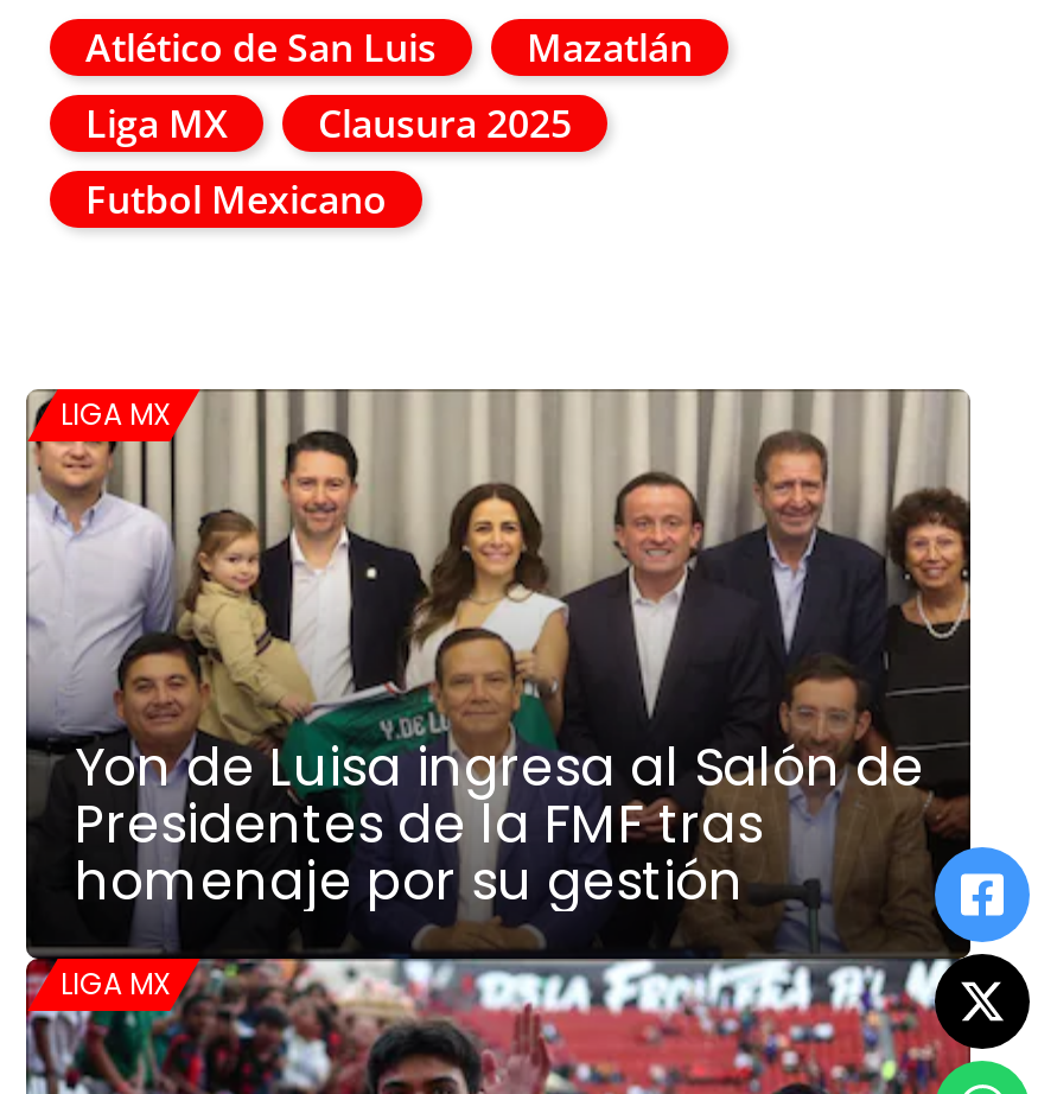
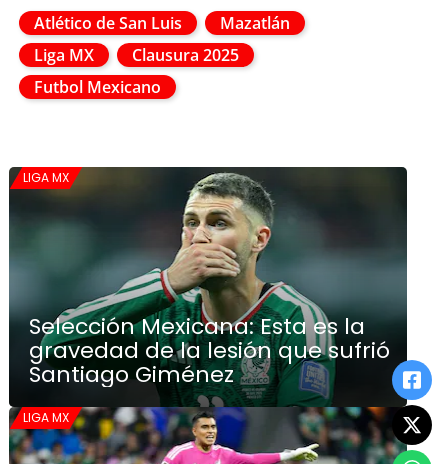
- [image]
- Yon de Luisa ingresa al Salón de
- Presidentes de la FMF tras
- homenaje por su gestión
+ [image]
+ Selección Mexicana: Esta es la
+ gravedad de la lesión que sufrió
+ Santiago Giménez
